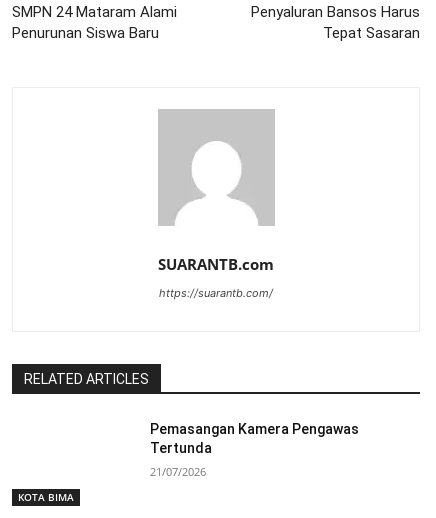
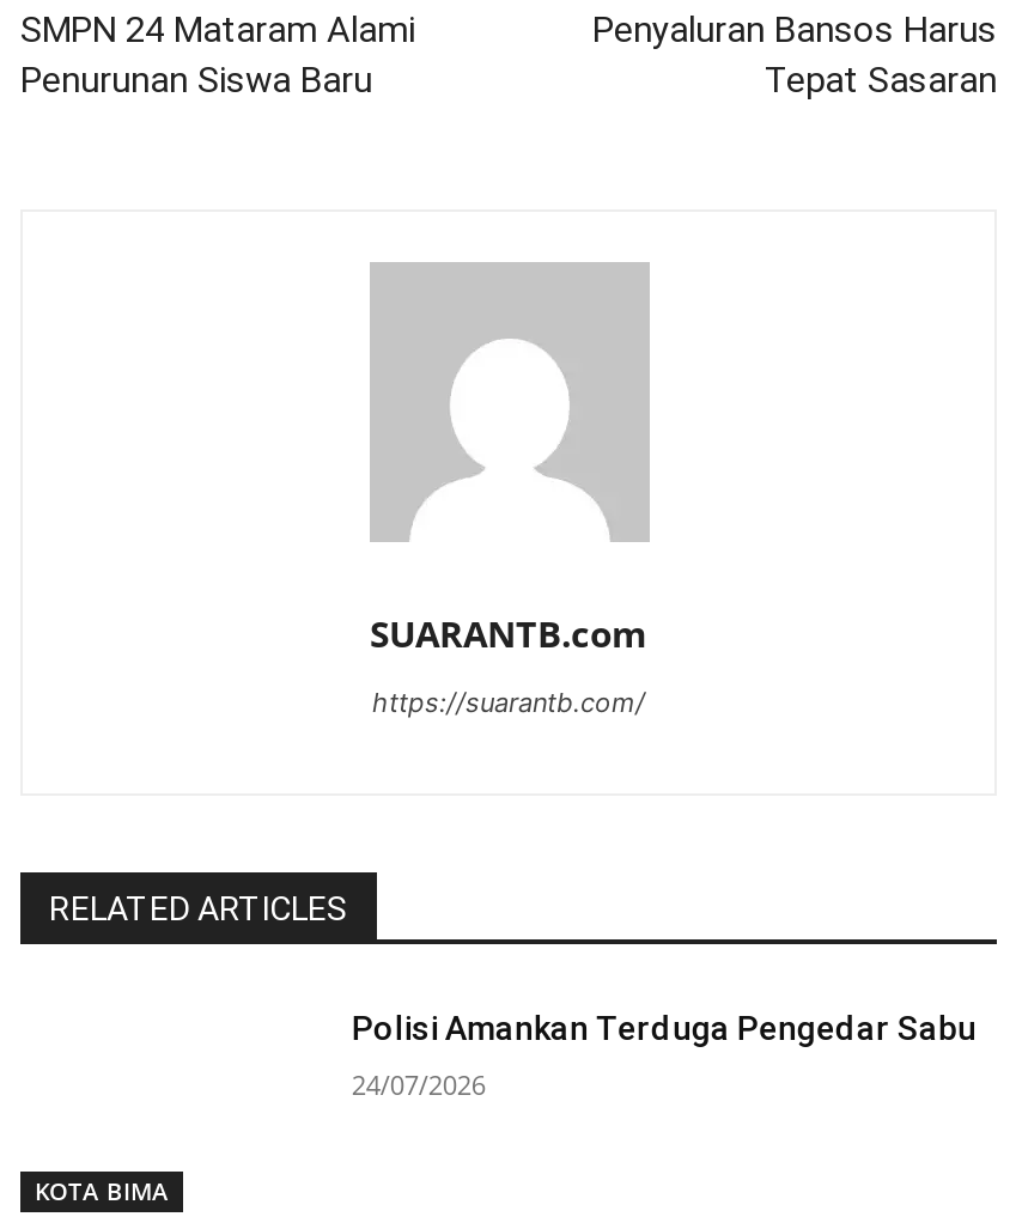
- Pemasangan Kamera Pengawas
- Tertunda
+ Polisi Amankan Terduga Pengedar Sabu

- 21/07/2026
+ 24/07/2026
